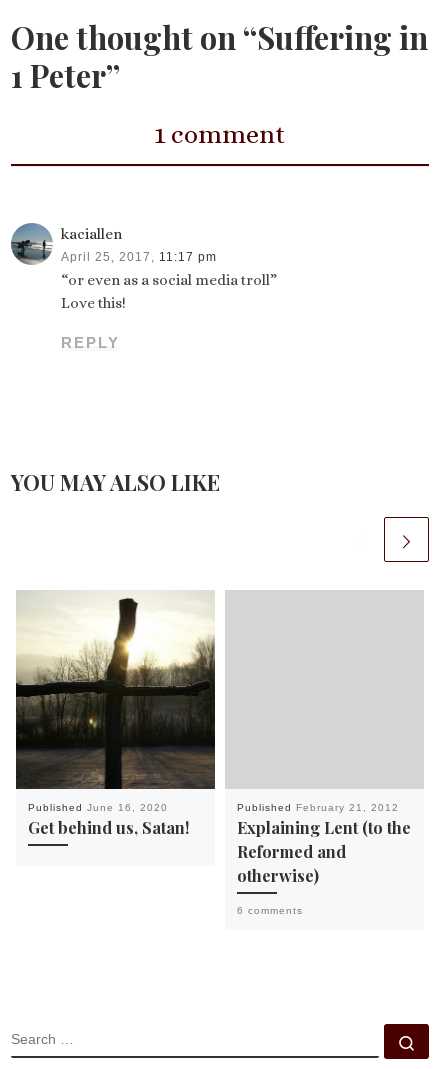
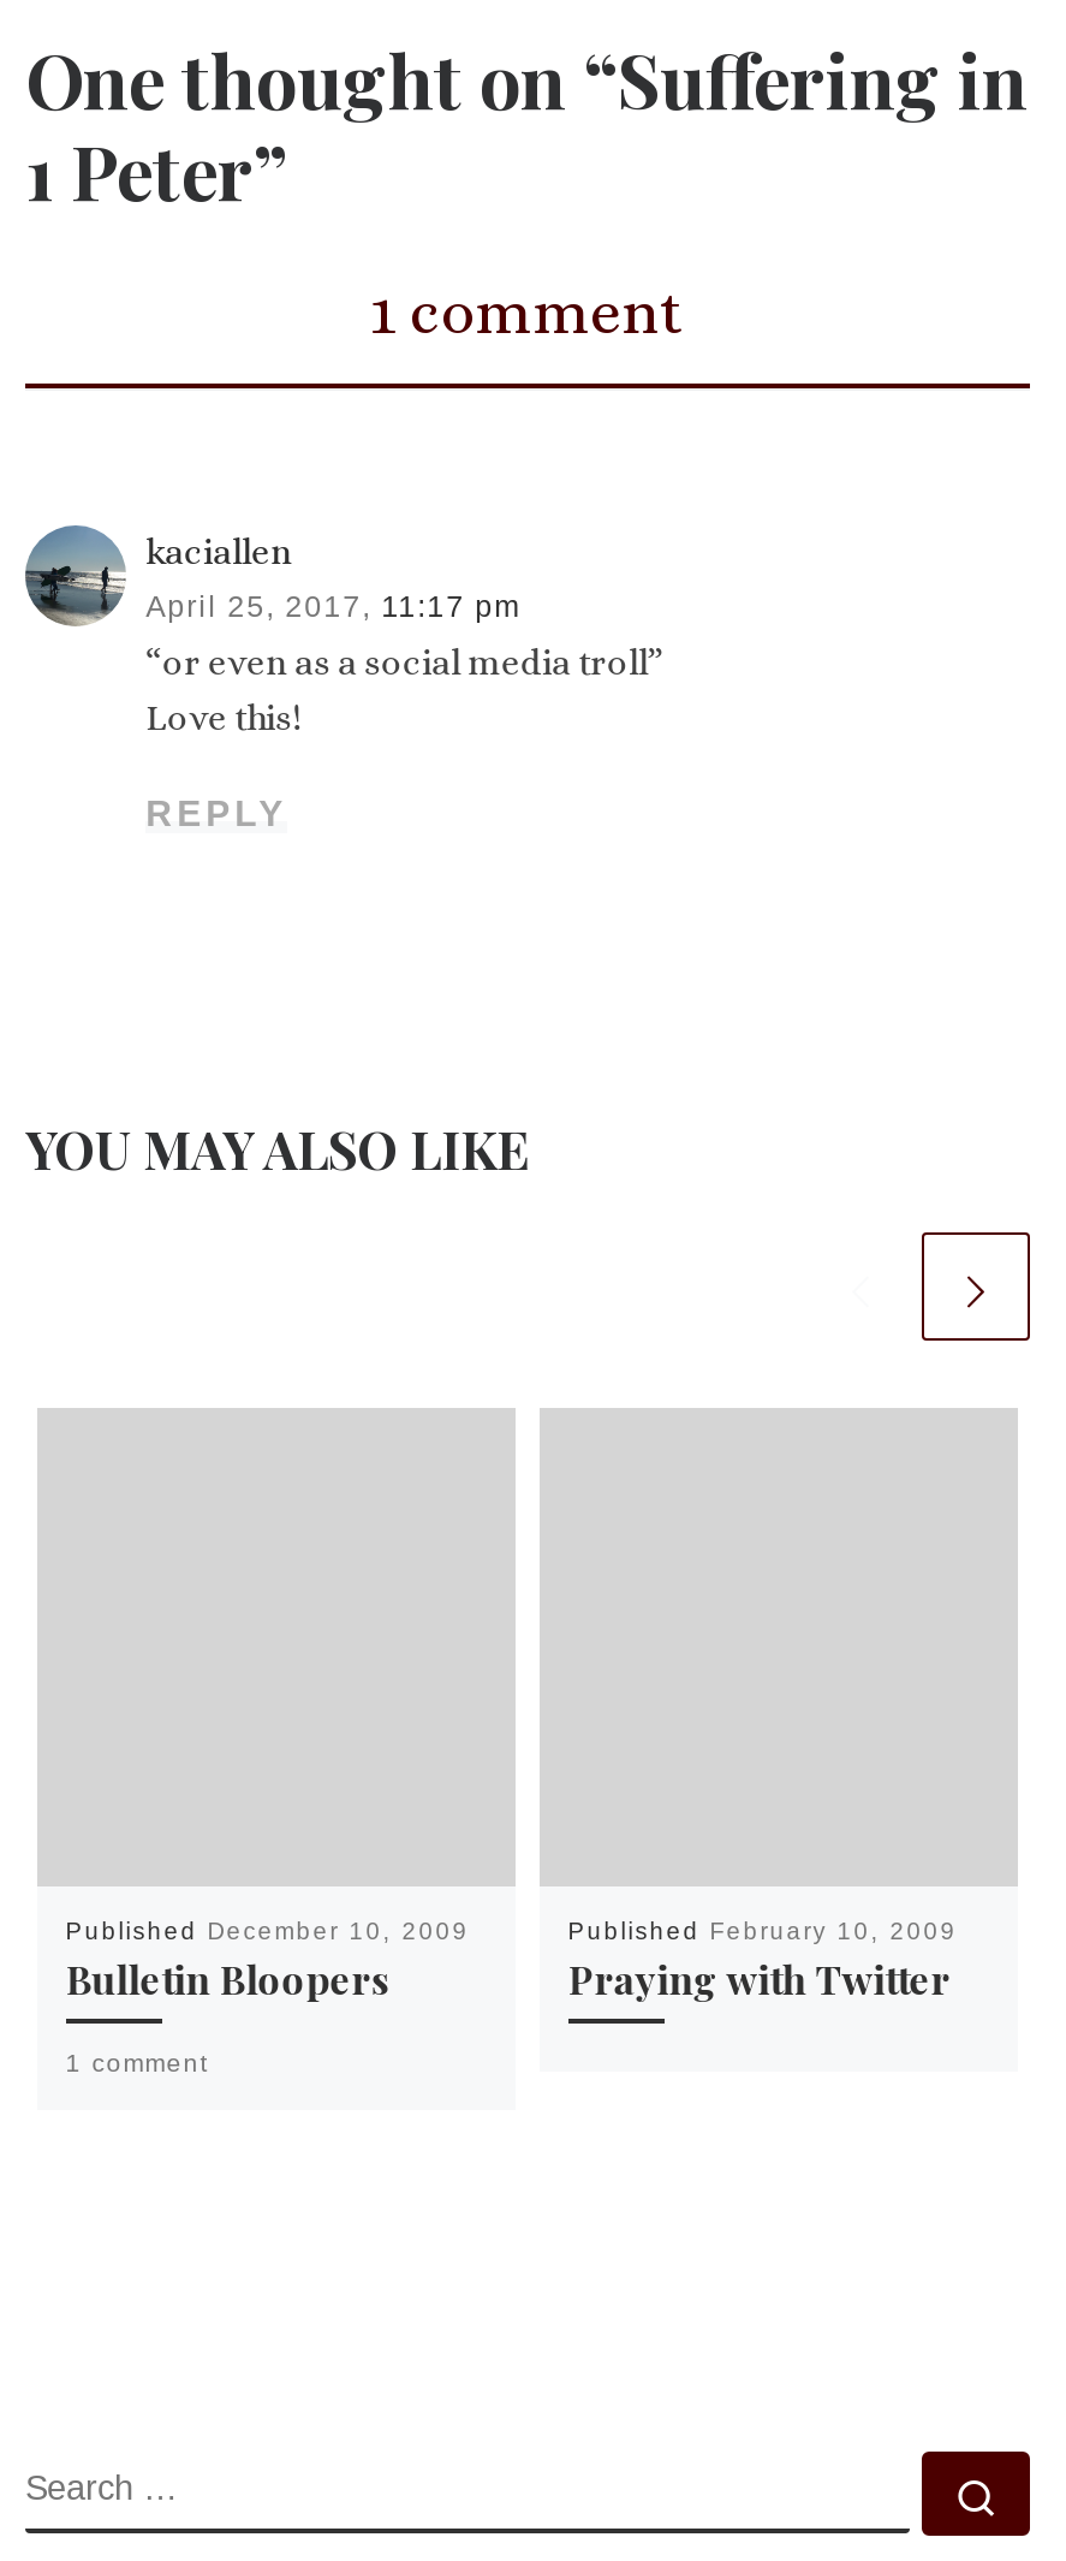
- [image]

- Published June 16, 2020
- Get behind us, Satan!
+ Published December 10, 2009
+ Bulletin Bloopers

- Published February 21, 2012
- Explaining Lent (to the
- Reformed and
- otherwise)
+ 1 comment

- 6 comments
+ Published February 10, 2009
+ Praying with Twitter
